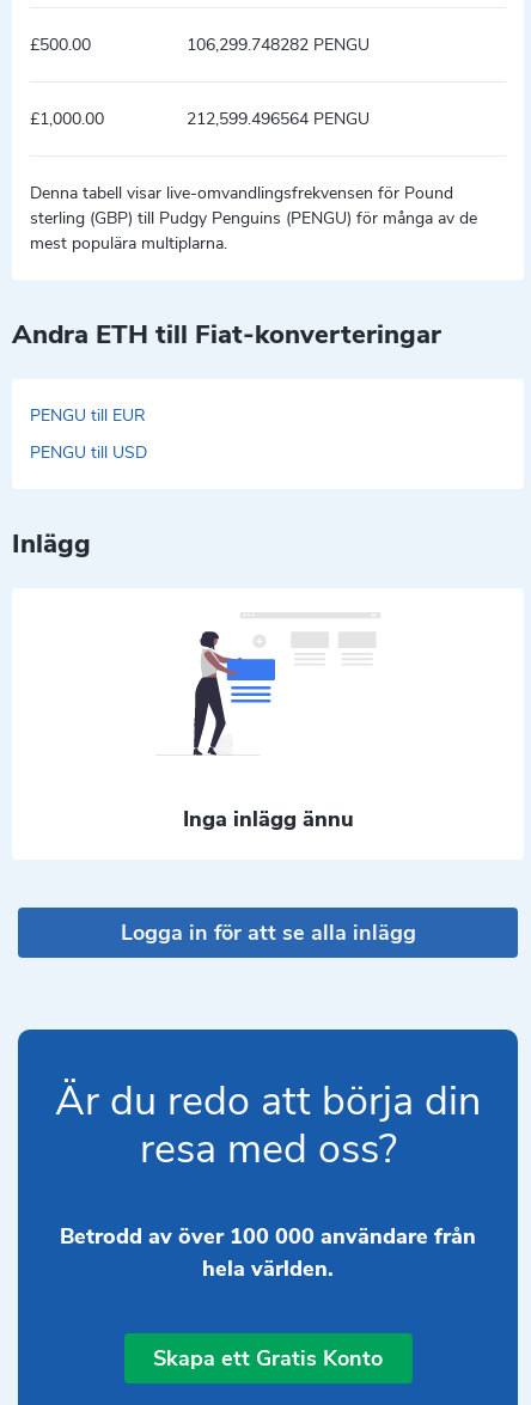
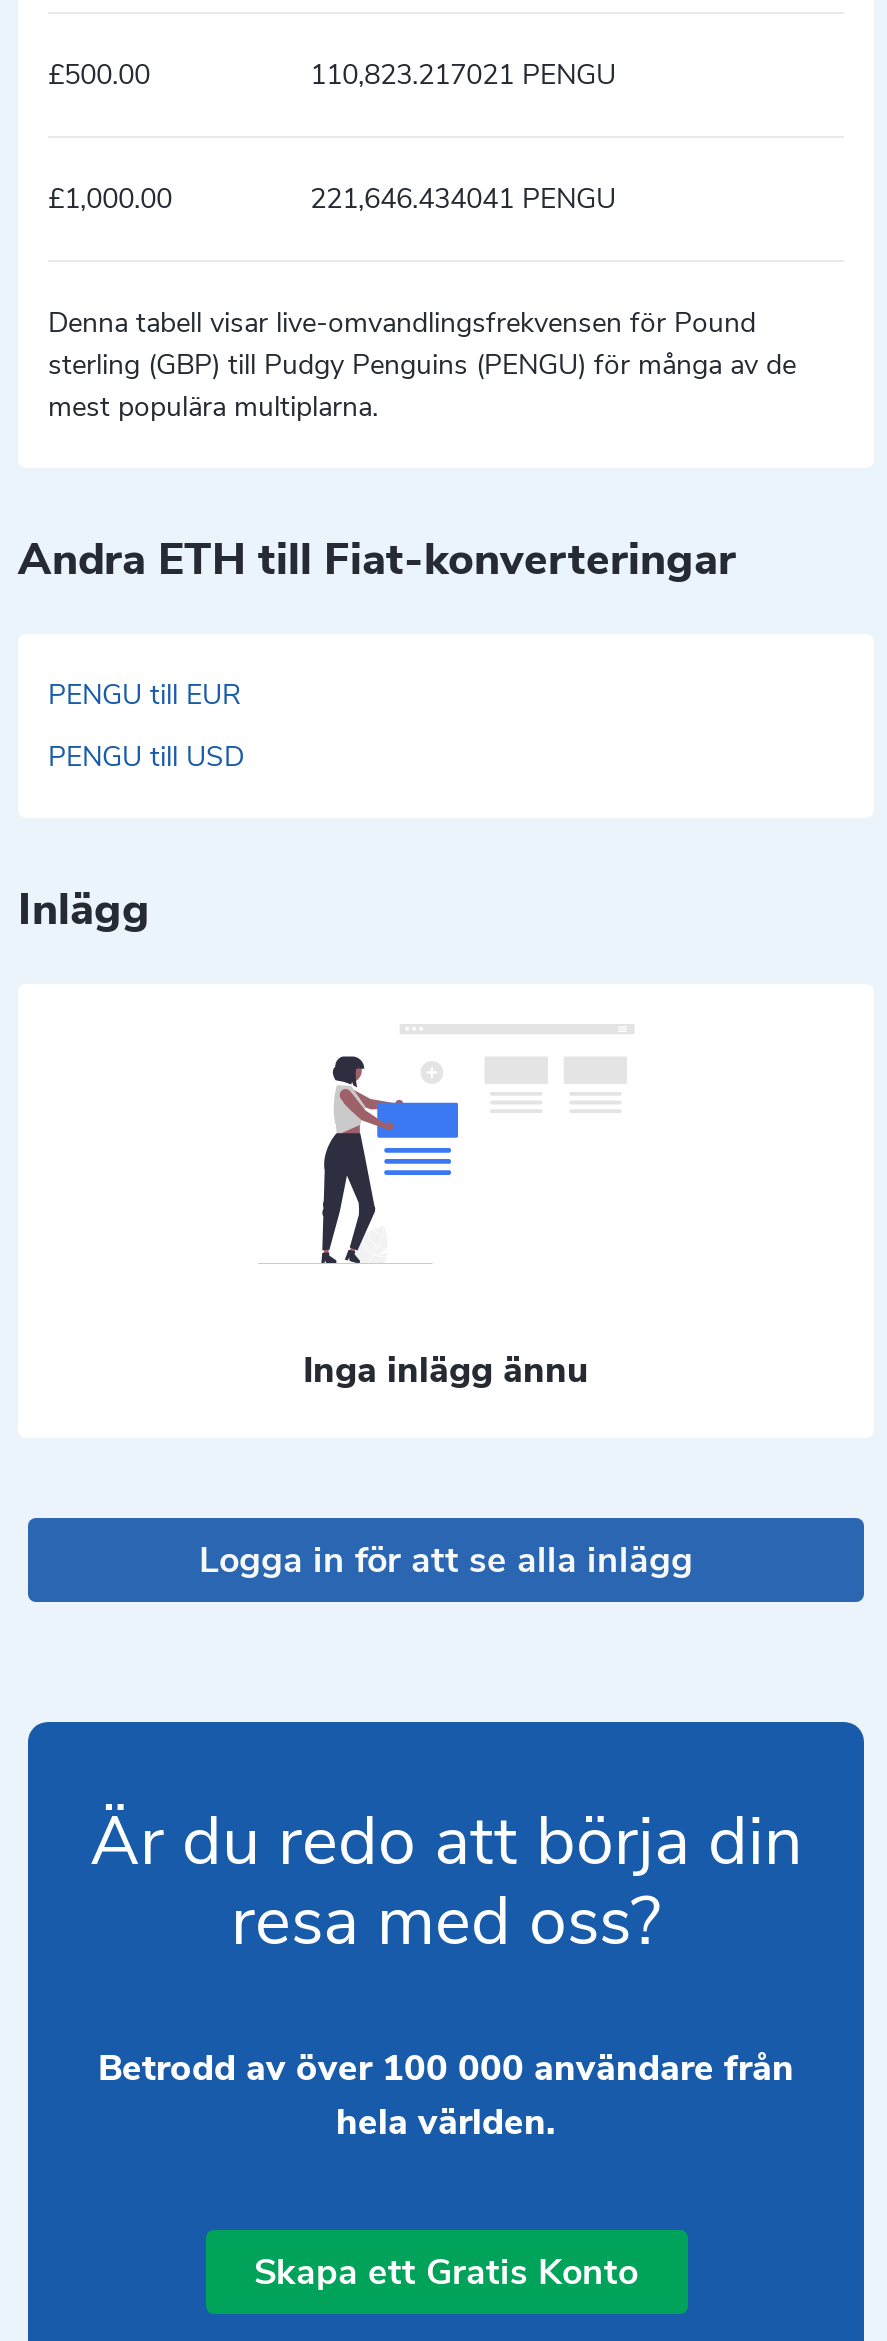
- 106,299.748282 PENGU
+ 110,823.217021 PENGU

- 212,599.496564 PENGU
+ 221,646.434041 PENGU
